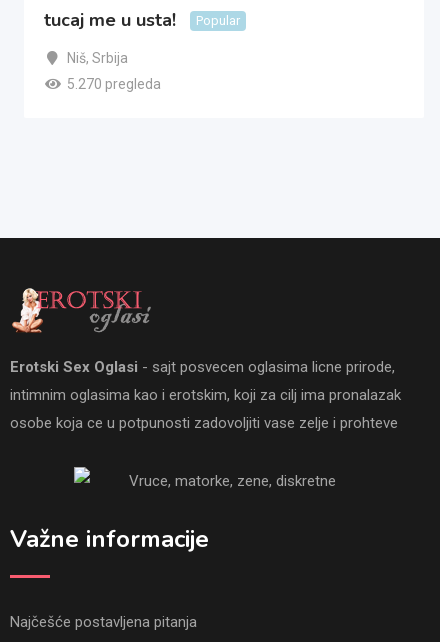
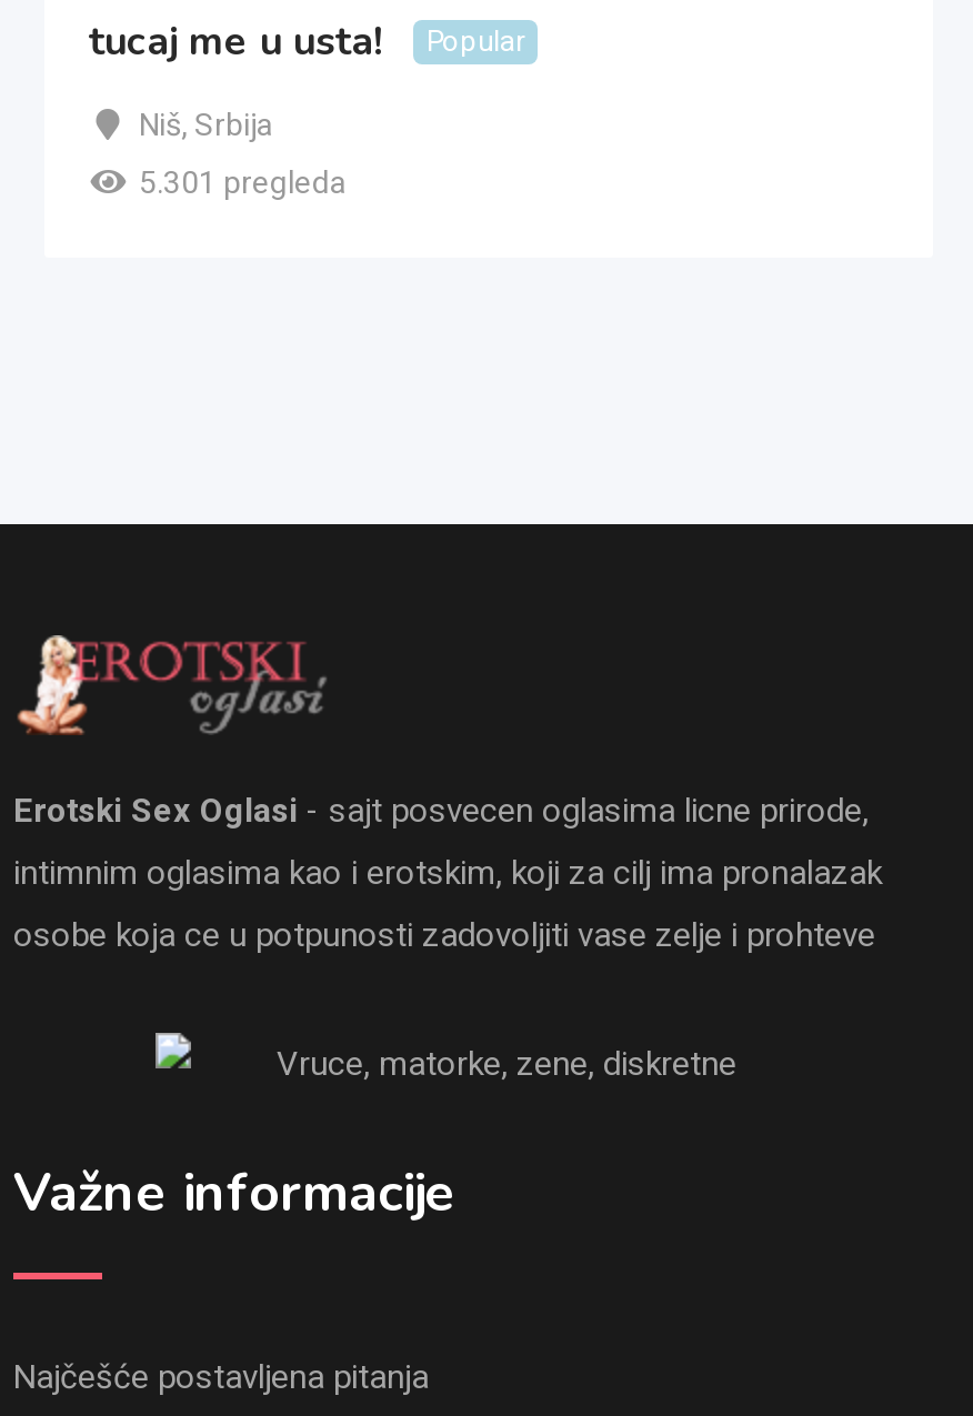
- 5.270 pregleda
+ 5.301 pregleda
